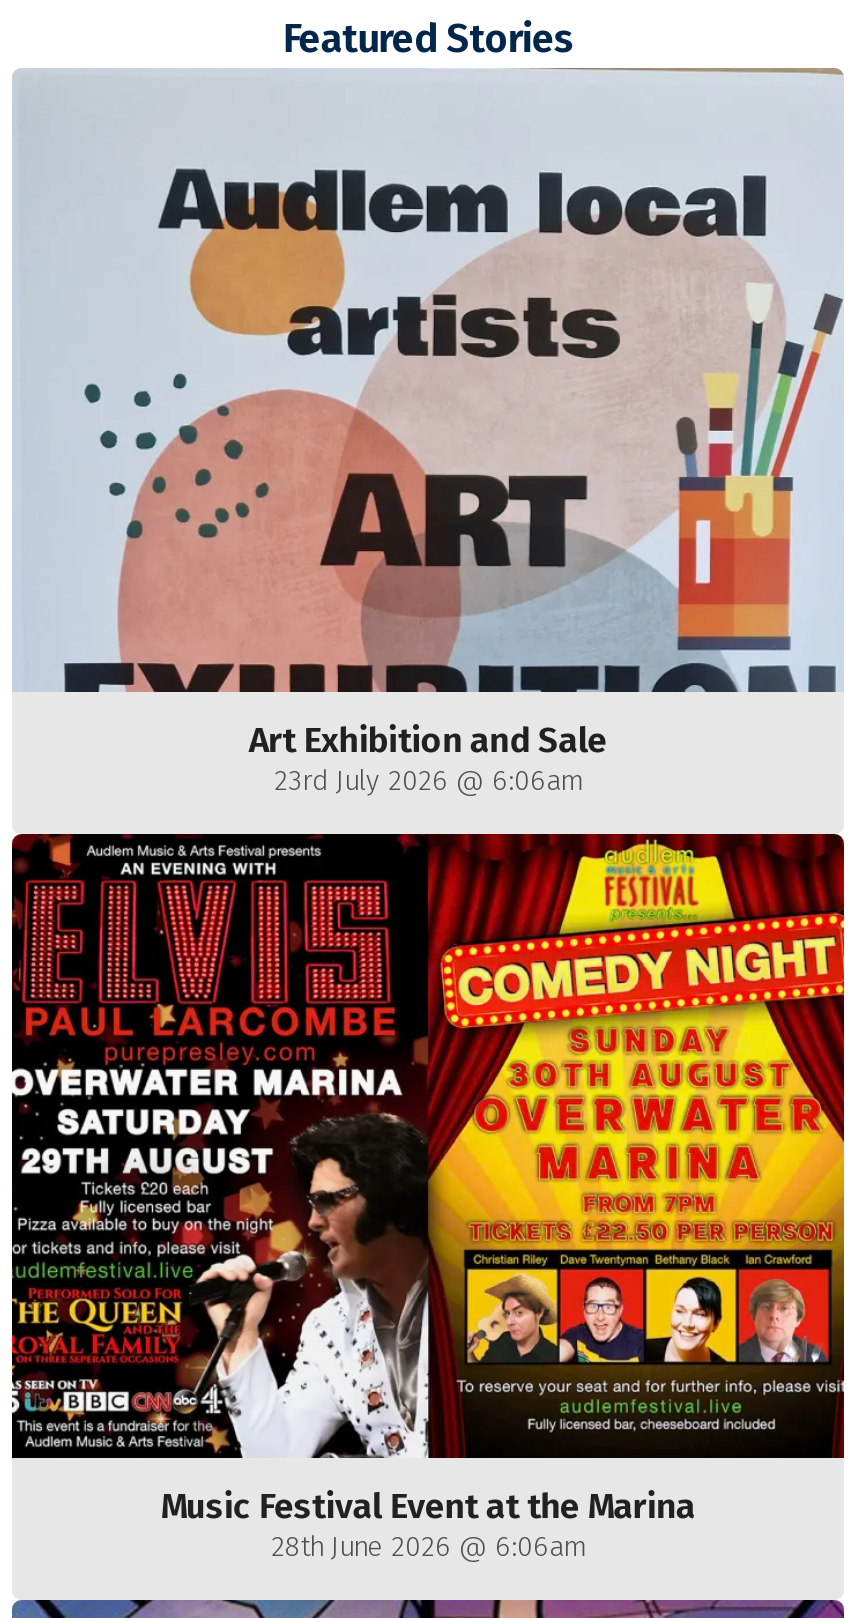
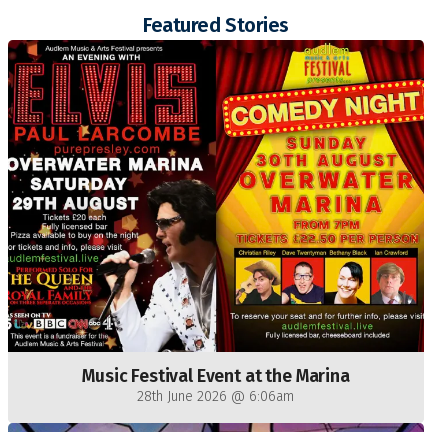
- [image]
- Art Exhibition and Sale
- 23rd July 2026 @ 6:06am
